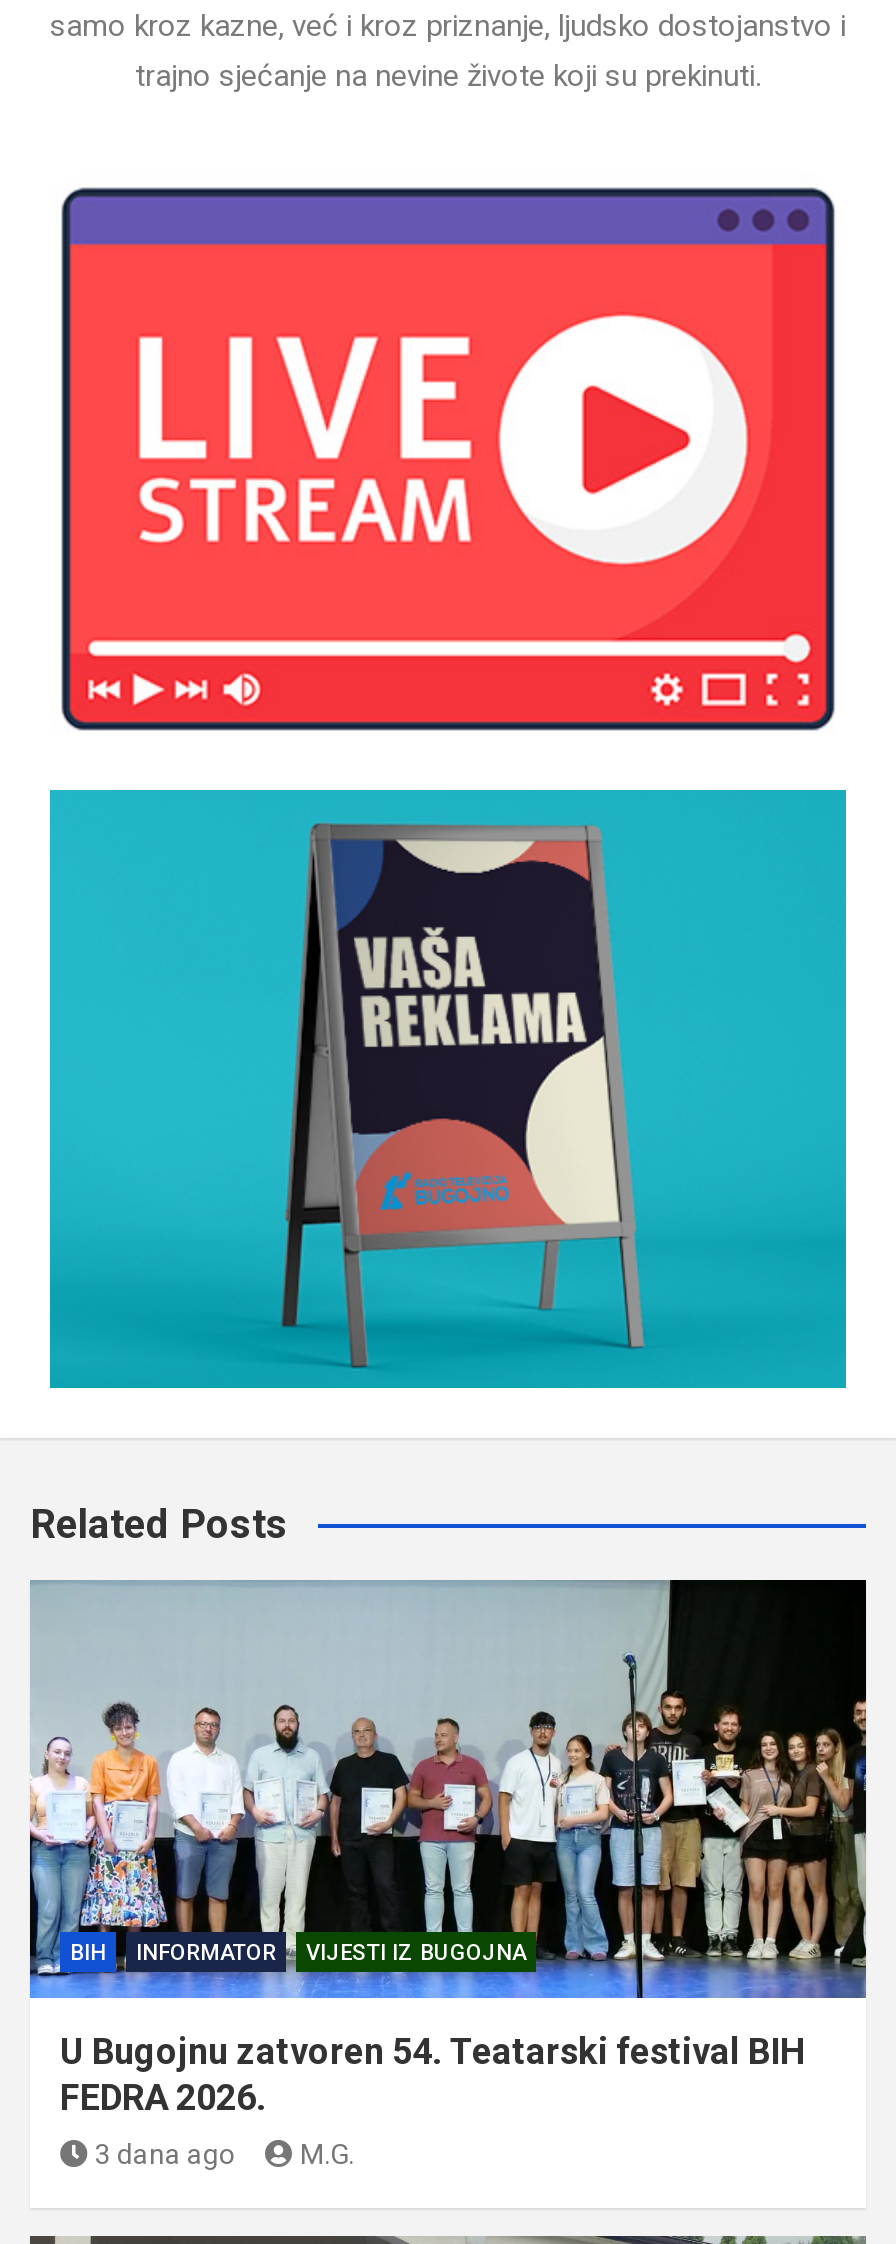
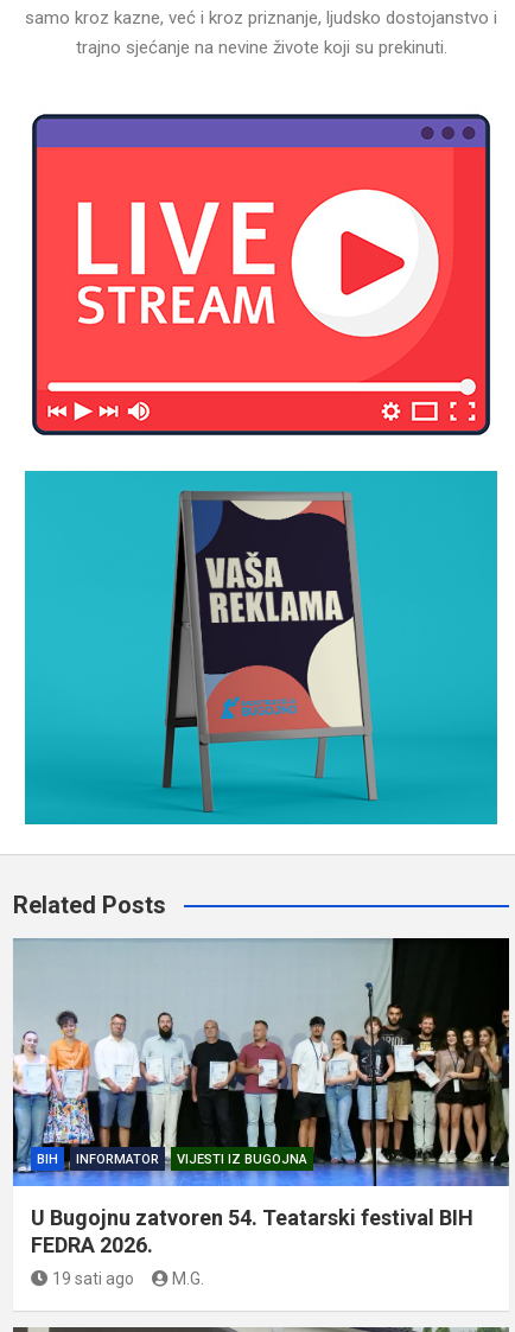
- 3 dana ago
+ 19 sati ago
